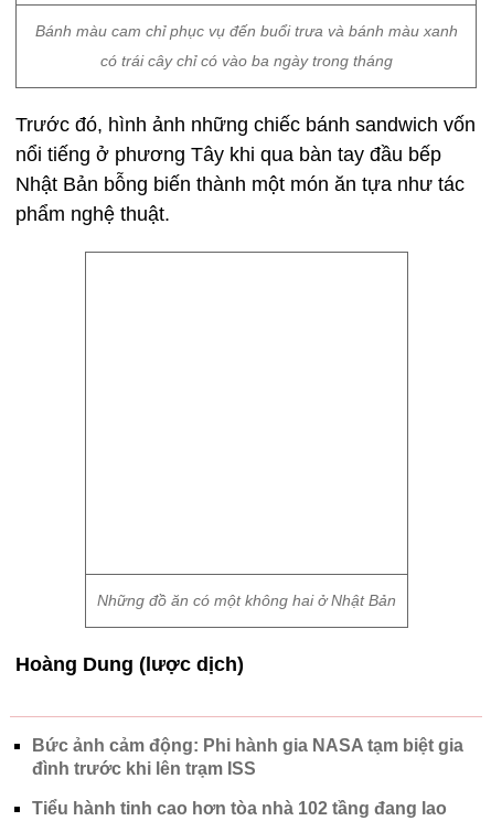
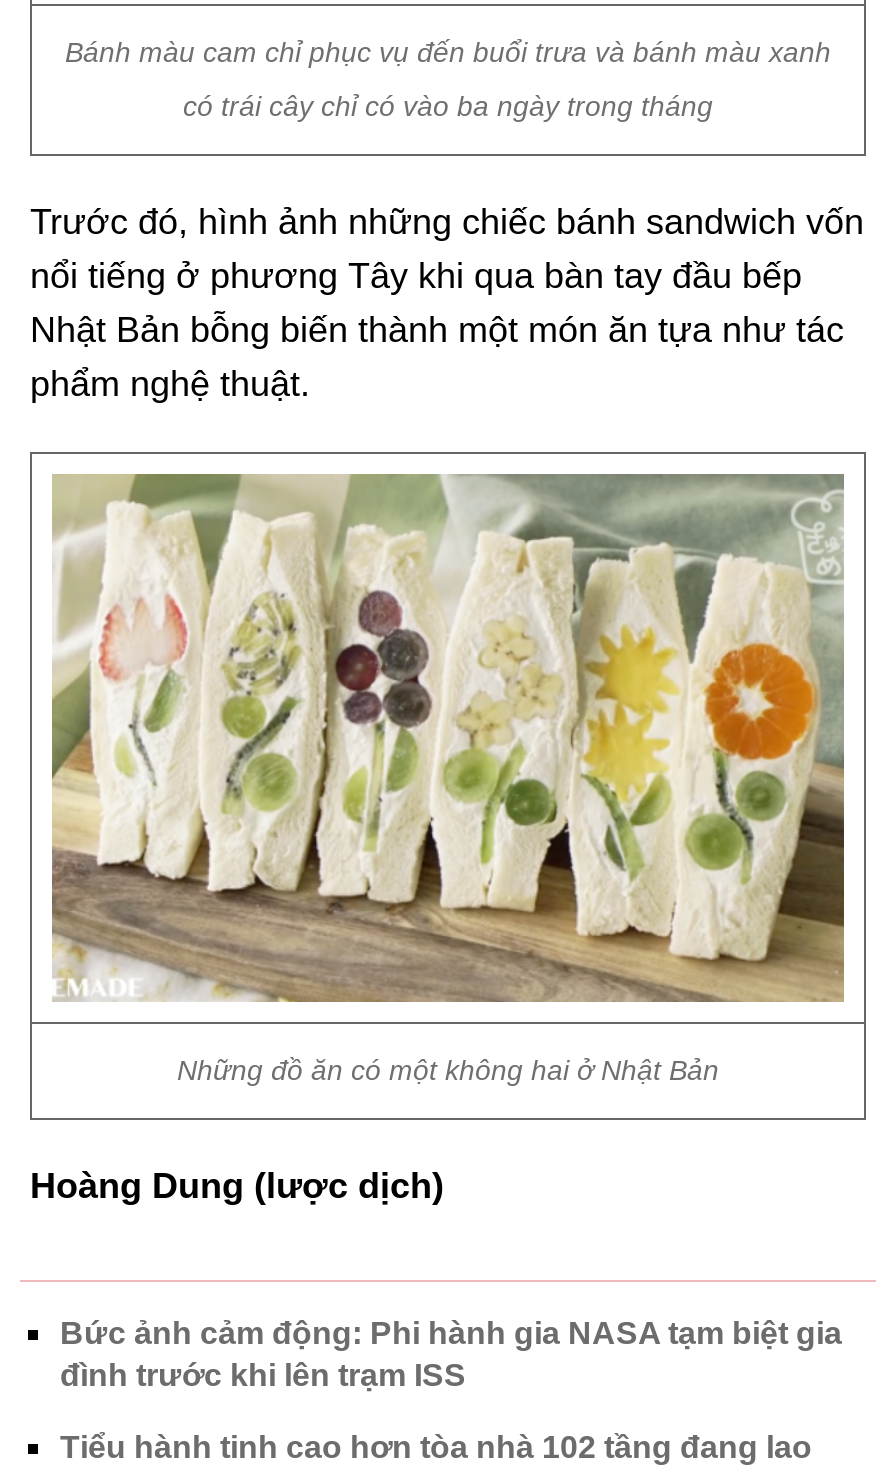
+ [image]
